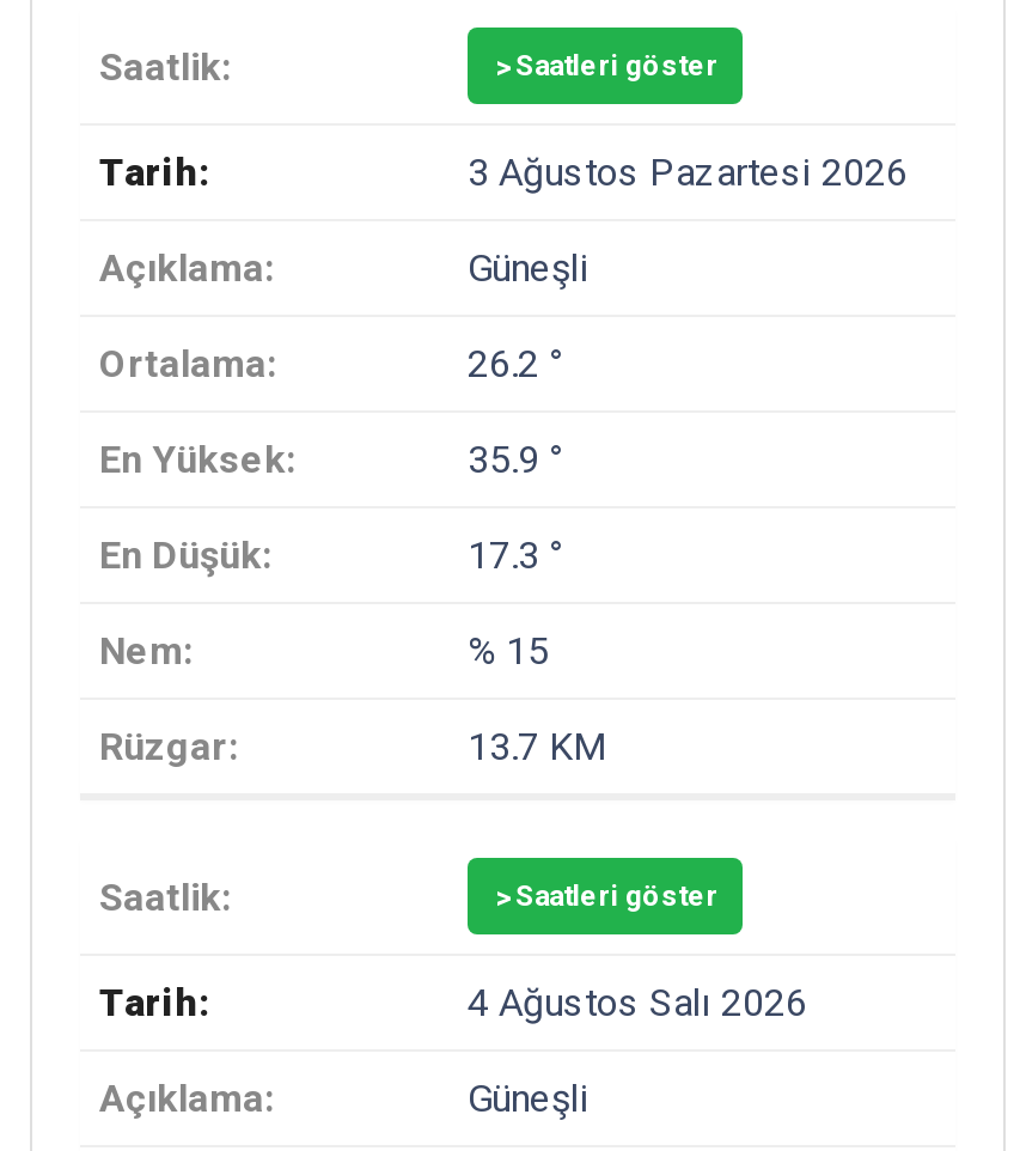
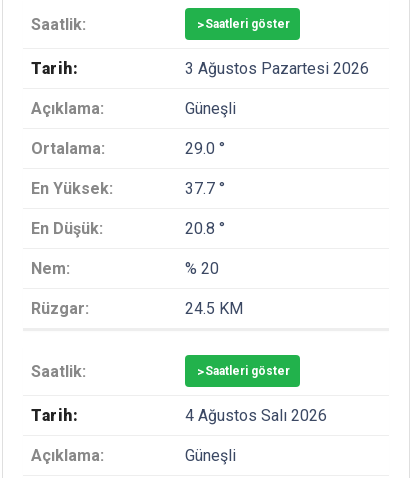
- 26.2 °
+ 29.0 °

- 35.9 °
+ 37.7 °

- 17.3 °
+ 20.8 °

- % 15
+ % 20

- 13.7 KM
+ 24.5 KM
